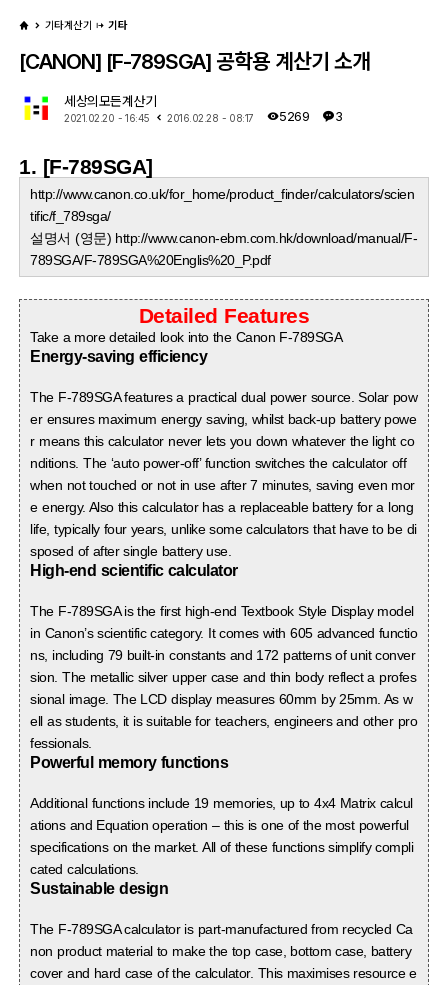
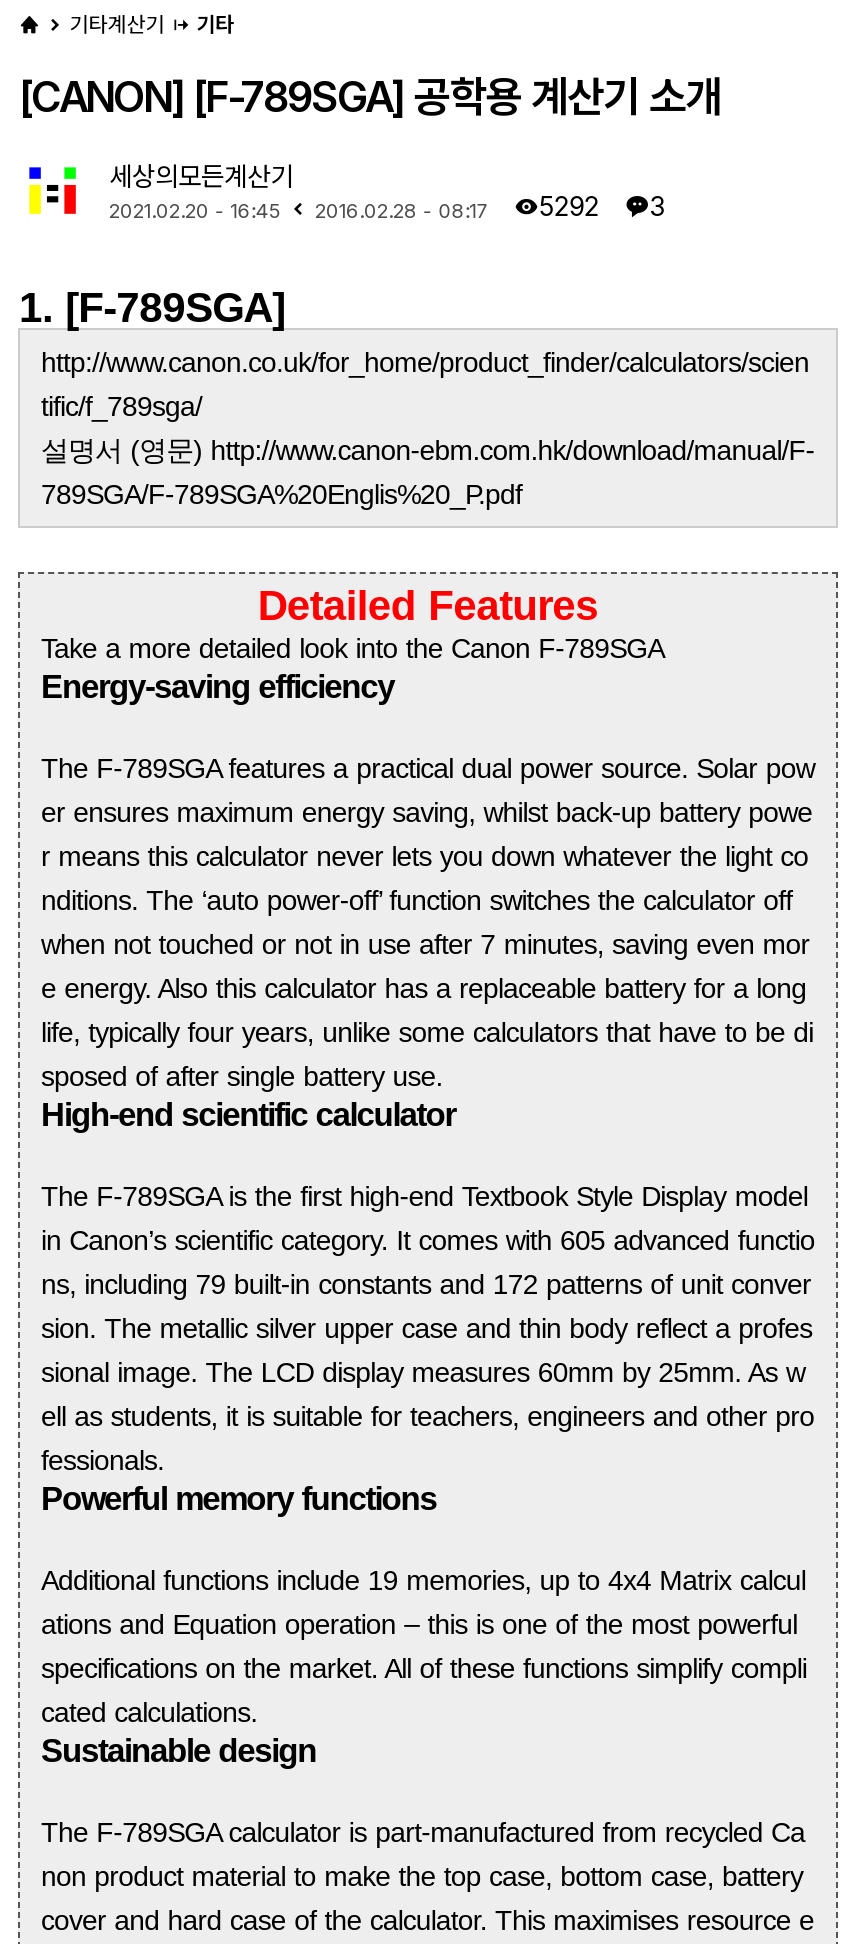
- 5269 3
+ 5292 3
